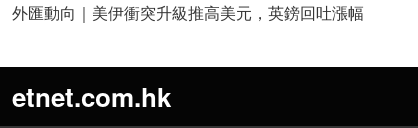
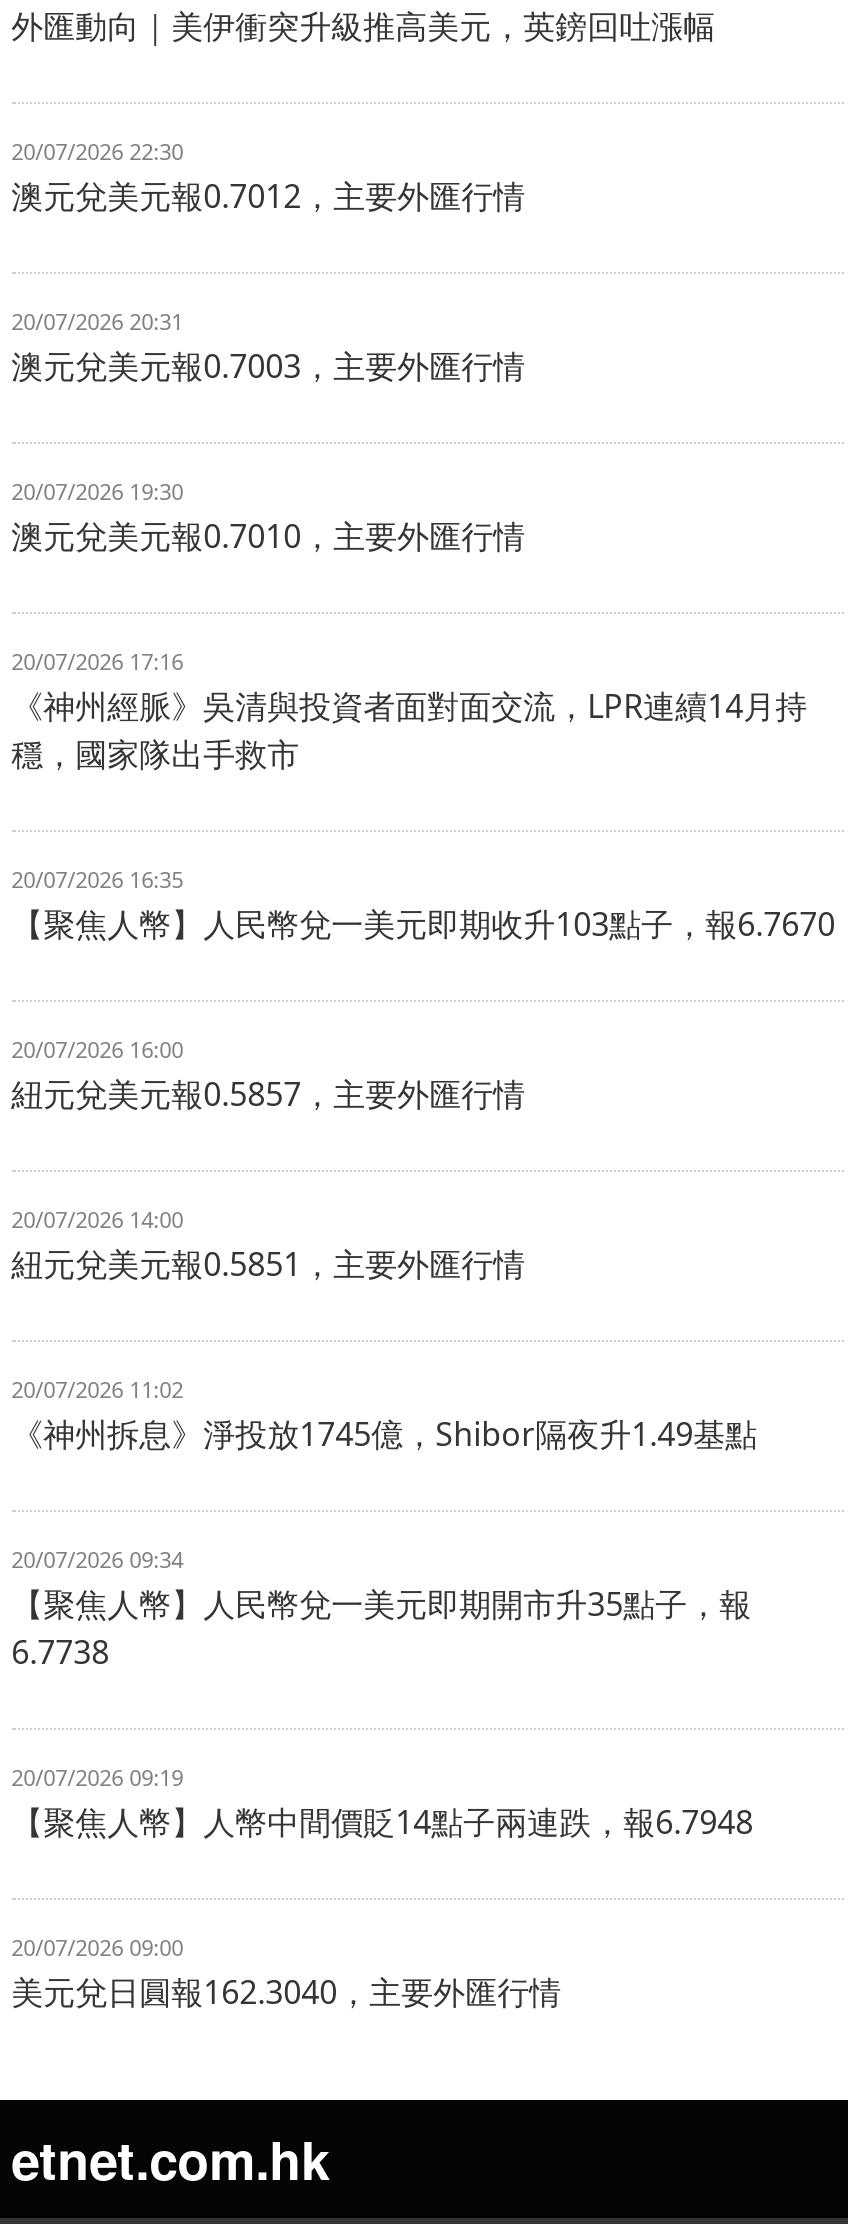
+ 20/07/2026 22:30
+ 澳元兌美元報0.7012，主要外匯行情
+ 20/07/2026 20:31
+ 澳元兌美元報0.7003，主要外匯行情
+ 20/07/2026 19:30
+ 澳元兌美元報0.7010，主要外匯行情
+ 20/07/2026 17:16
+ 《神州經脈》吳清與投資者面對面交流，LPR連續14月持
+ 穩，國家隊出手救市
+ 20/07/2026 16:35
+ 【聚焦人幣】人民幣兌一美元即期收升103點子，報6.7670
+ 20/07/2026 16:00
+ 紐元兌美元報0.5857，主要外匯行情
+ 20/07/2026 14:00
+ 紐元兌美元報0.5851，主要外匯行情
+ 20/07/2026 11:02
+ 《神州拆息》淨投放1745億，Shibor隔夜升1.49基點
+ 20/07/2026 09:34
+ 【聚焦人幣】人民幣兌一美元即期開市升35點子，報
+ 6.7738
+ 20/07/2026 09:19
+ 【聚焦人幣】人幣中間價貶14點子兩連跌，報6.7948
+ 20/07/2026 09:00
+ 美元兌日圓報162.3040，主要外匯行情
